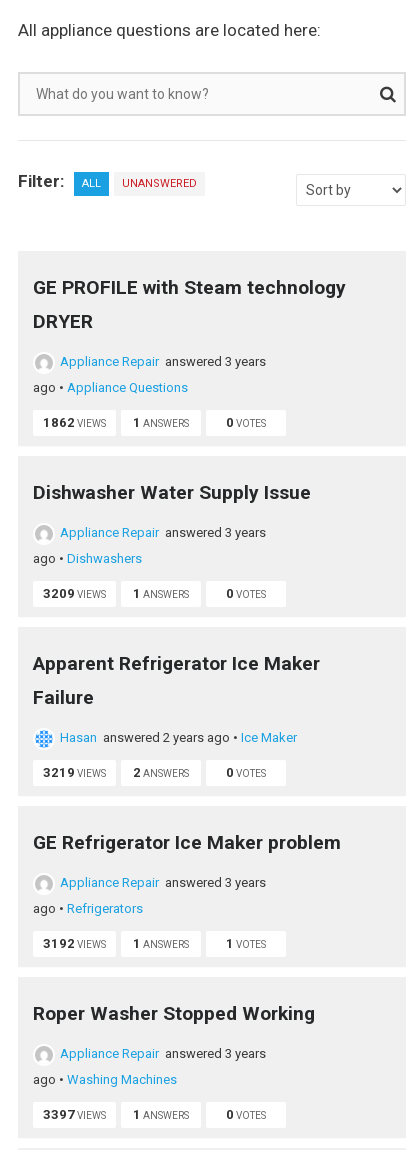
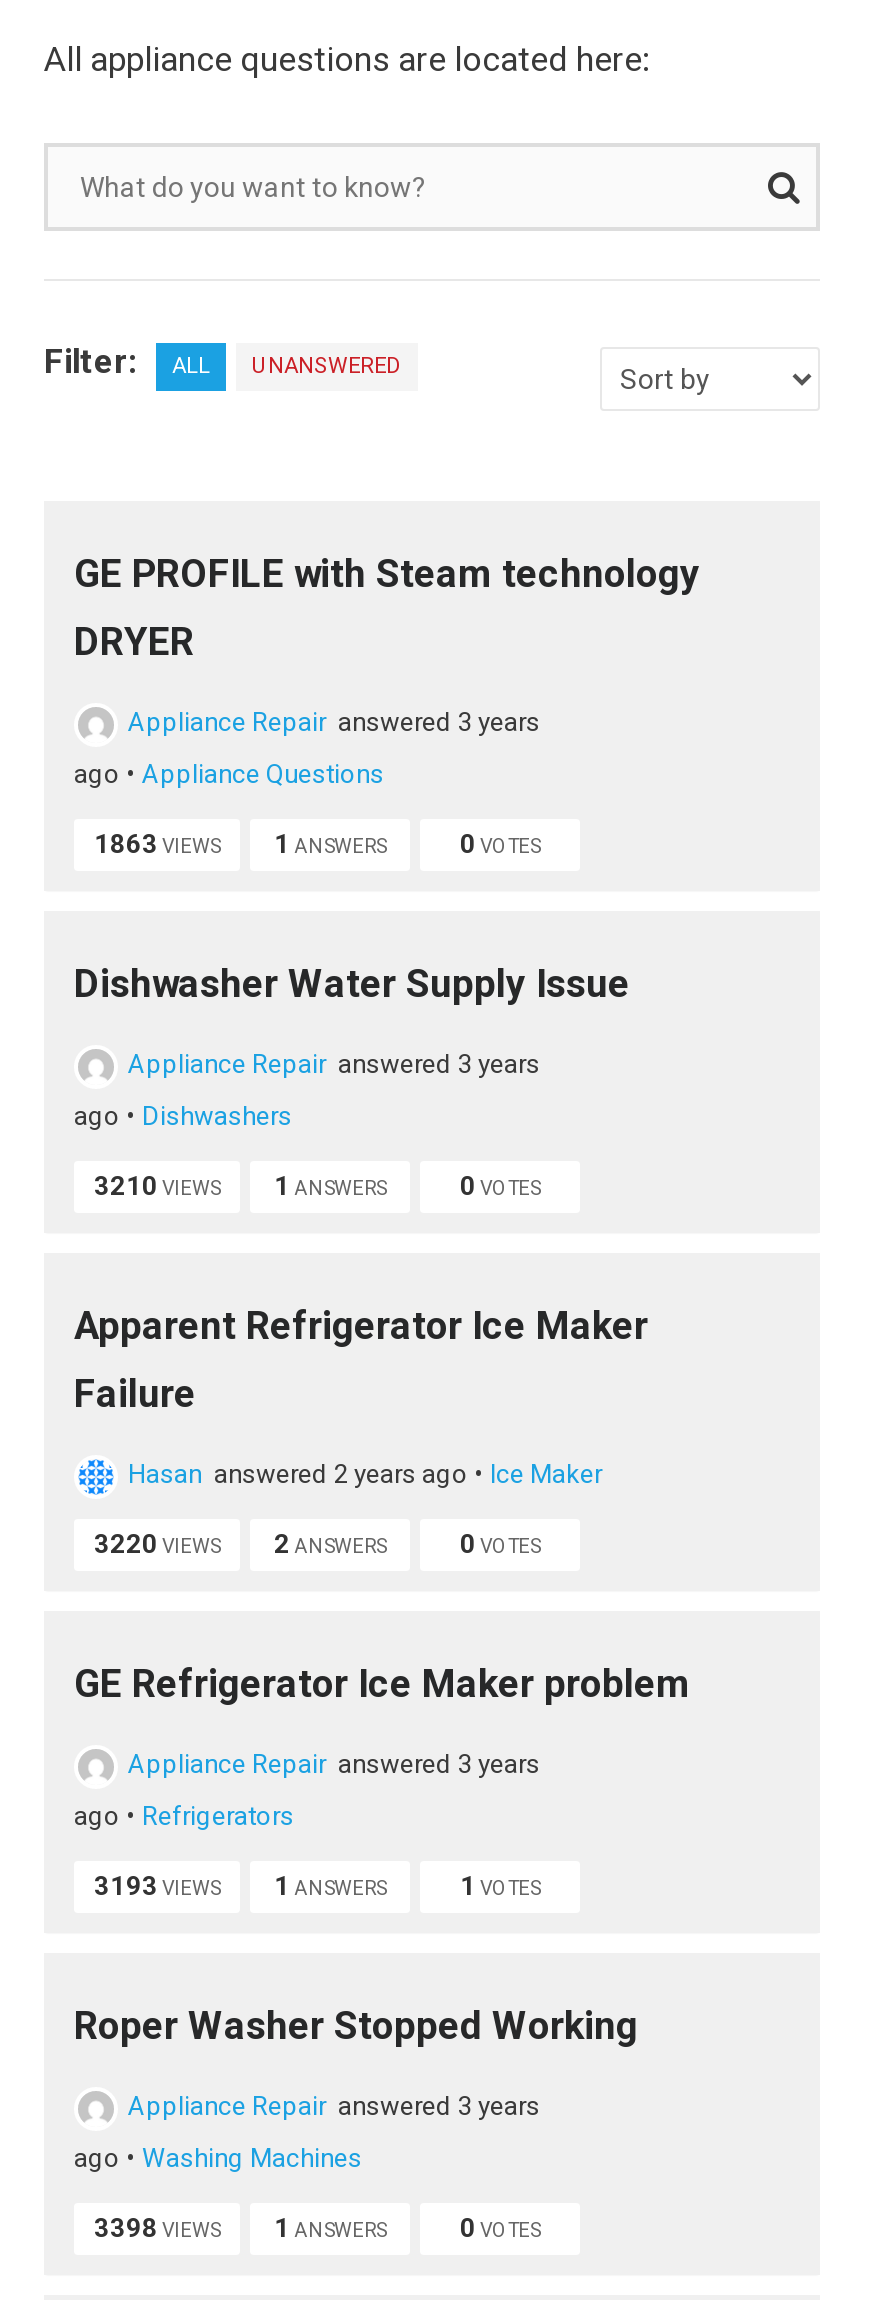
- 1862 VIEWS 1 ANSWERS
+ 1863 VIEWS 1 ANSWERS

- 3209 VIEWS 1 ANSWERS
+ 3210 VIEWS 1 ANSWERS

- 3219 VIEWS 2 ANSWERS
+ 3220 VIEWS 2 ANSWERS

- 3192 VIEWS 1 ANSWERS
+ 3193 VIEWS 1 ANSWERS

- 3397 VIEWS 1 ANSWERS
+ 3398 VIEWS 1 ANSWERS
